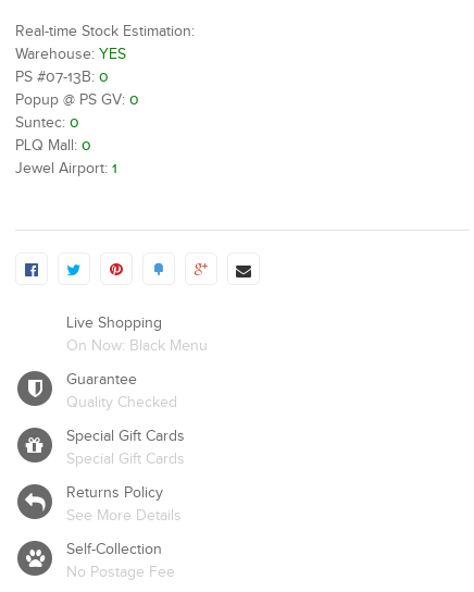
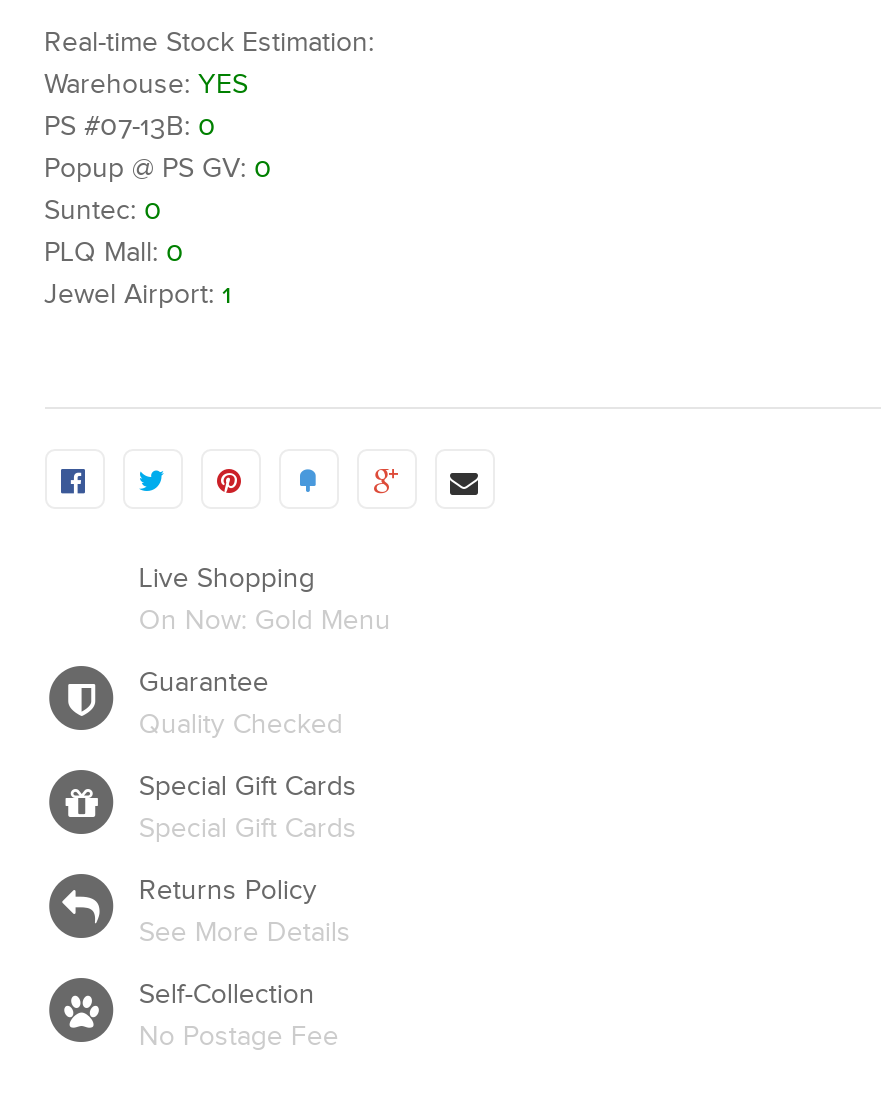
- On Now: Black Menu
+ On Now: Gold Menu
